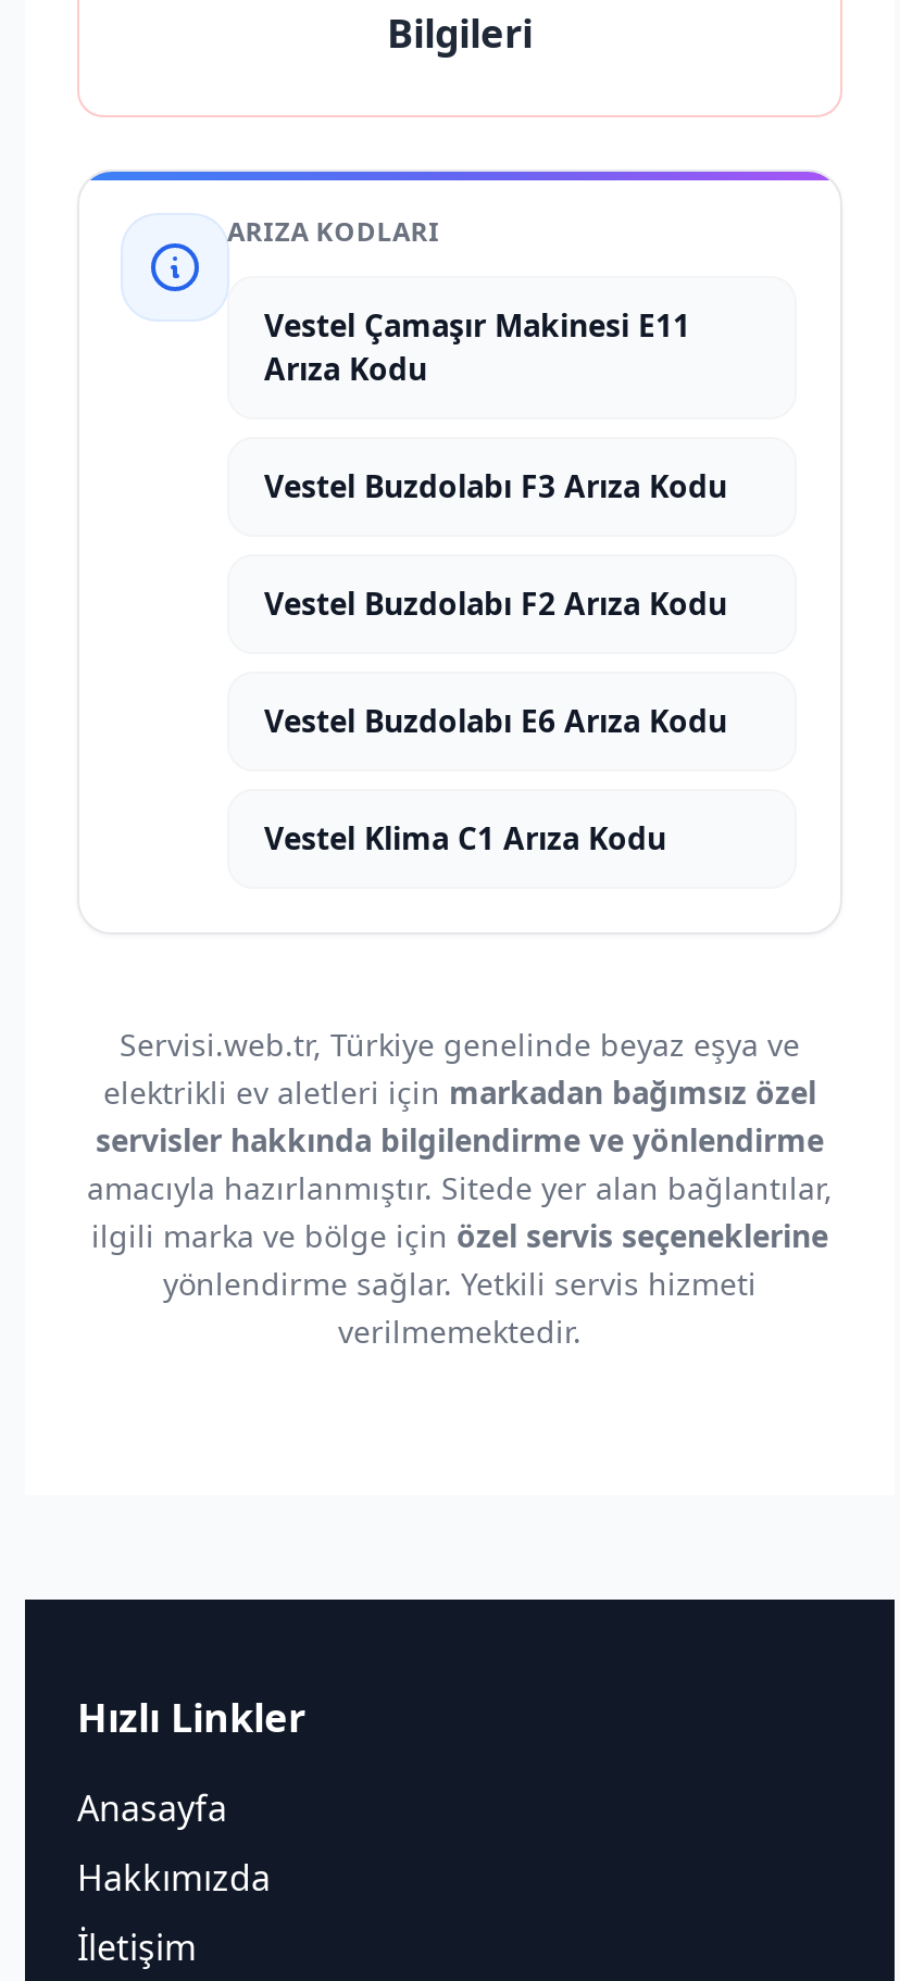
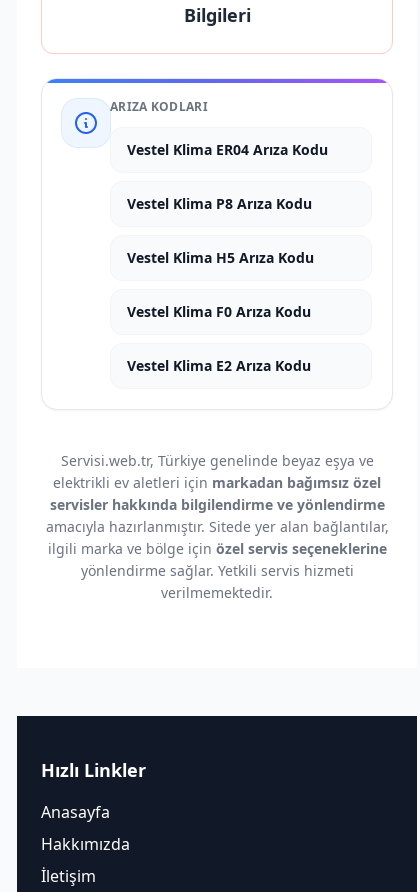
- Vestel Çamaşır Makinesi E11
- Arıza Kodu
+ Vestel Klima ER04 Arıza Kodu

- Vestel Buzdolabı F3 Arıza Kodu
+ Vestel Klima P8 Arıza Kodu

- Vestel Buzdolabı F2 Arıza Kodu
+ Vestel Klima H5 Arıza Kodu

- Vestel Buzdolabı E6 Arıza Kodu
+ Vestel Klima F0 Arıza Kodu

- Vestel Klima C1 Arıza Kodu
+ Vestel Klima E2 Arıza Kodu
